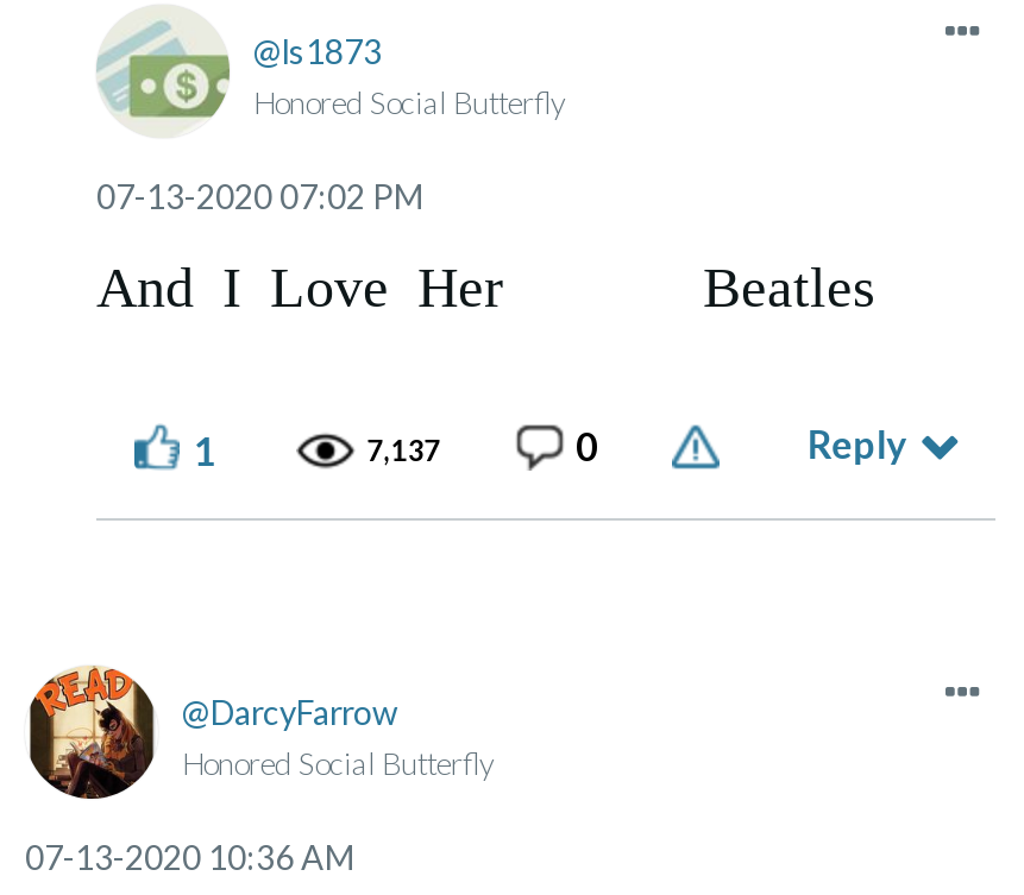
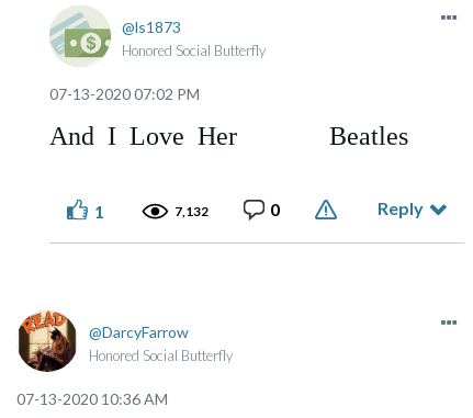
- 7,137
+ 7,132
